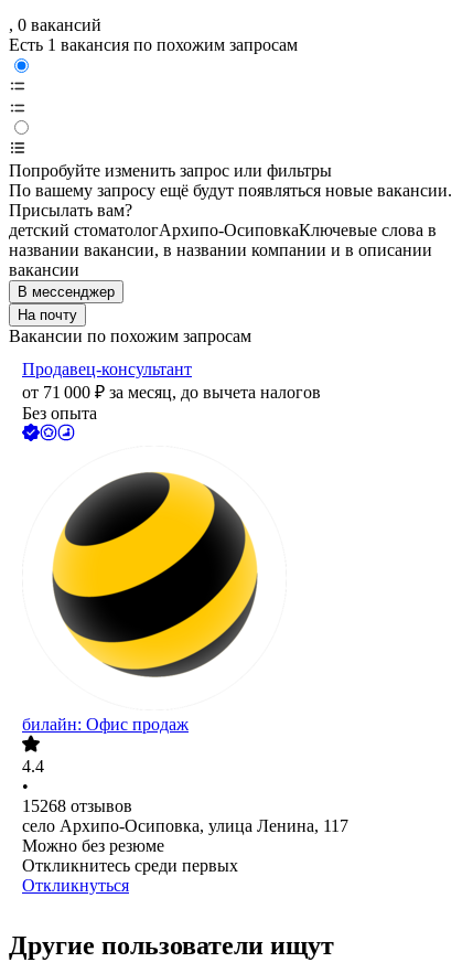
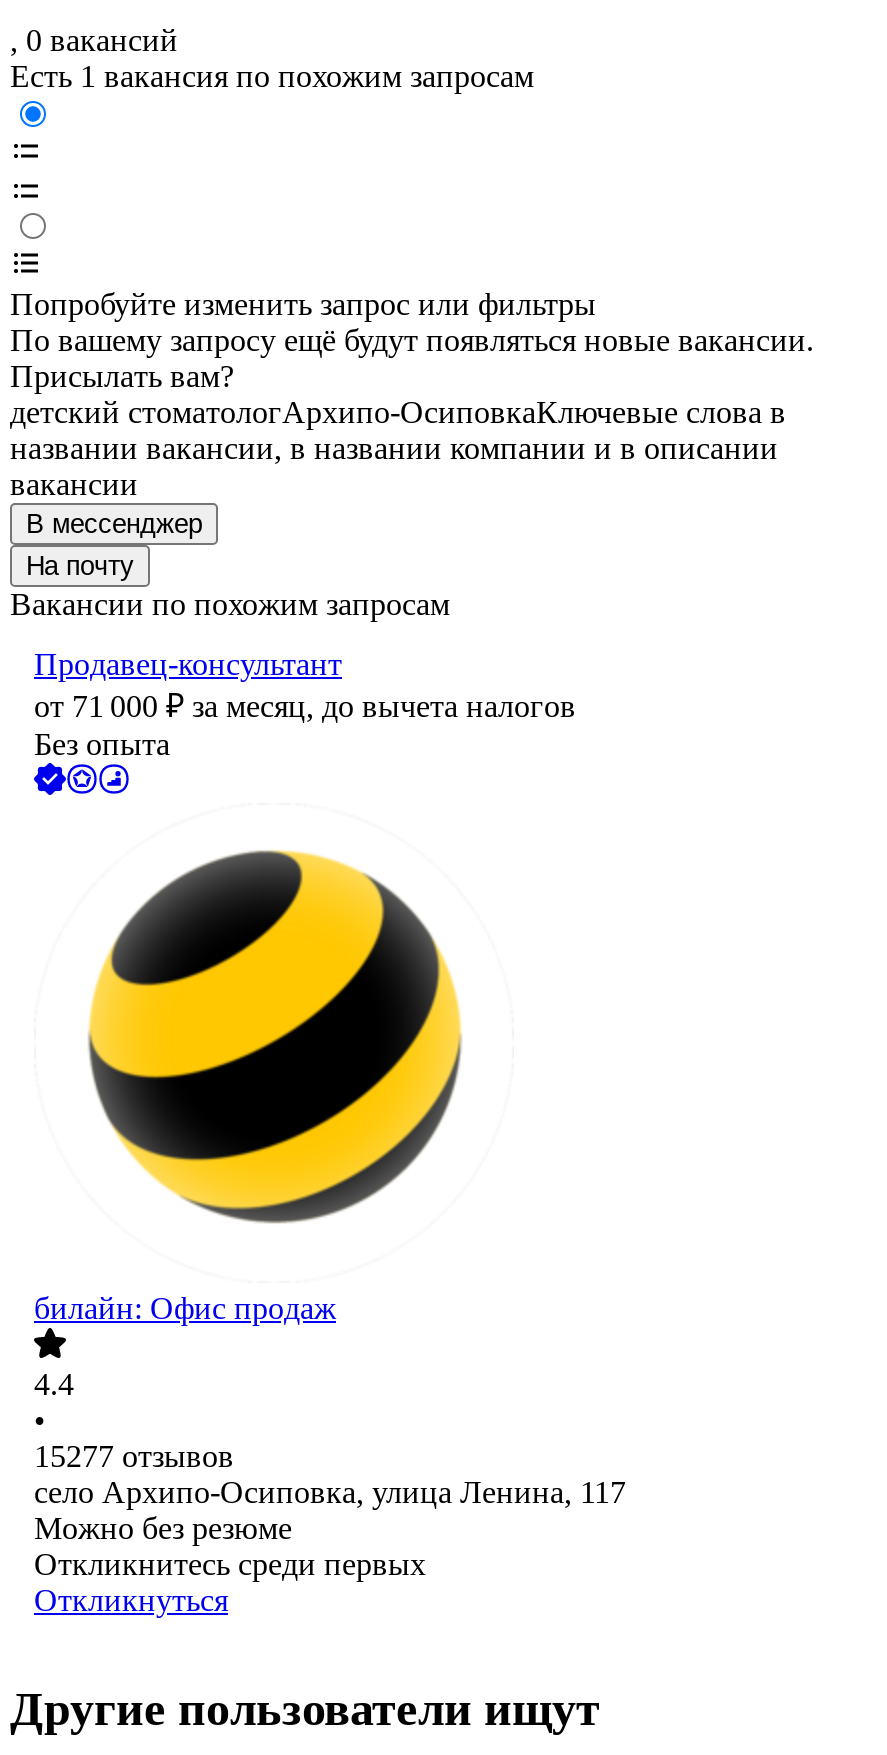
- 15268 отзывов
+ 15277 отзывов
